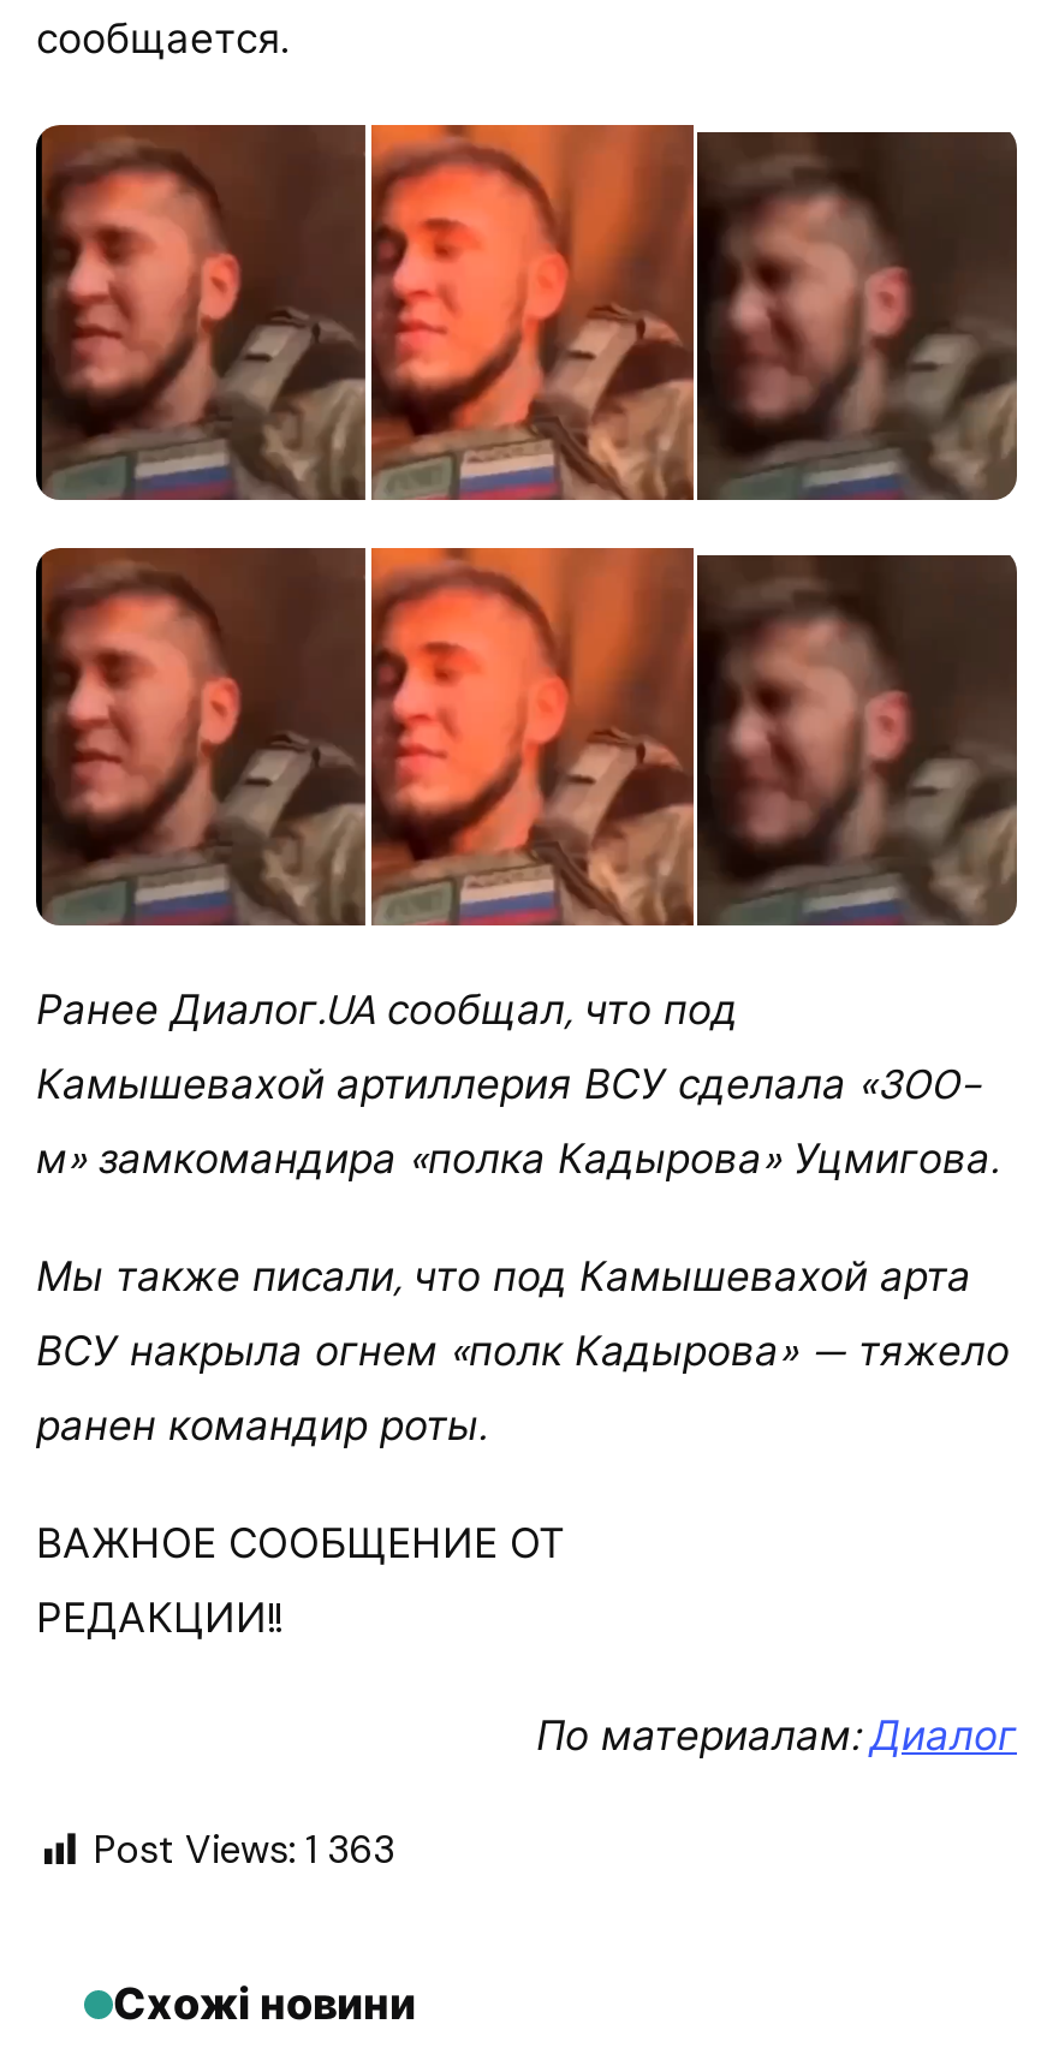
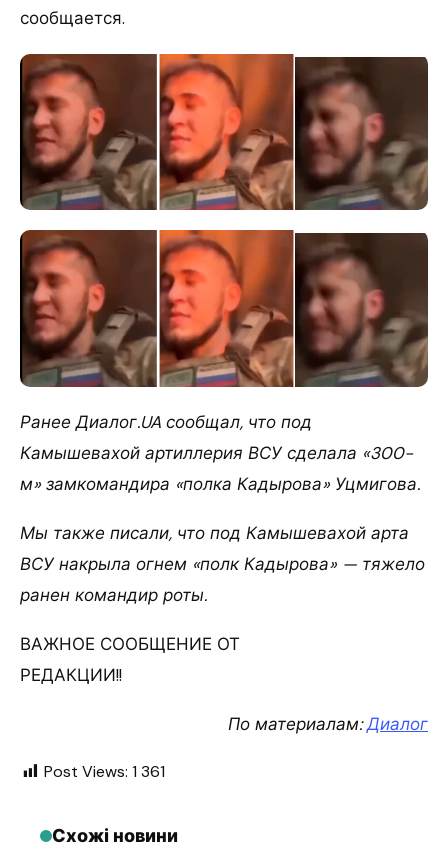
- Post Views: 1 363
+ Post Views: 1 361
